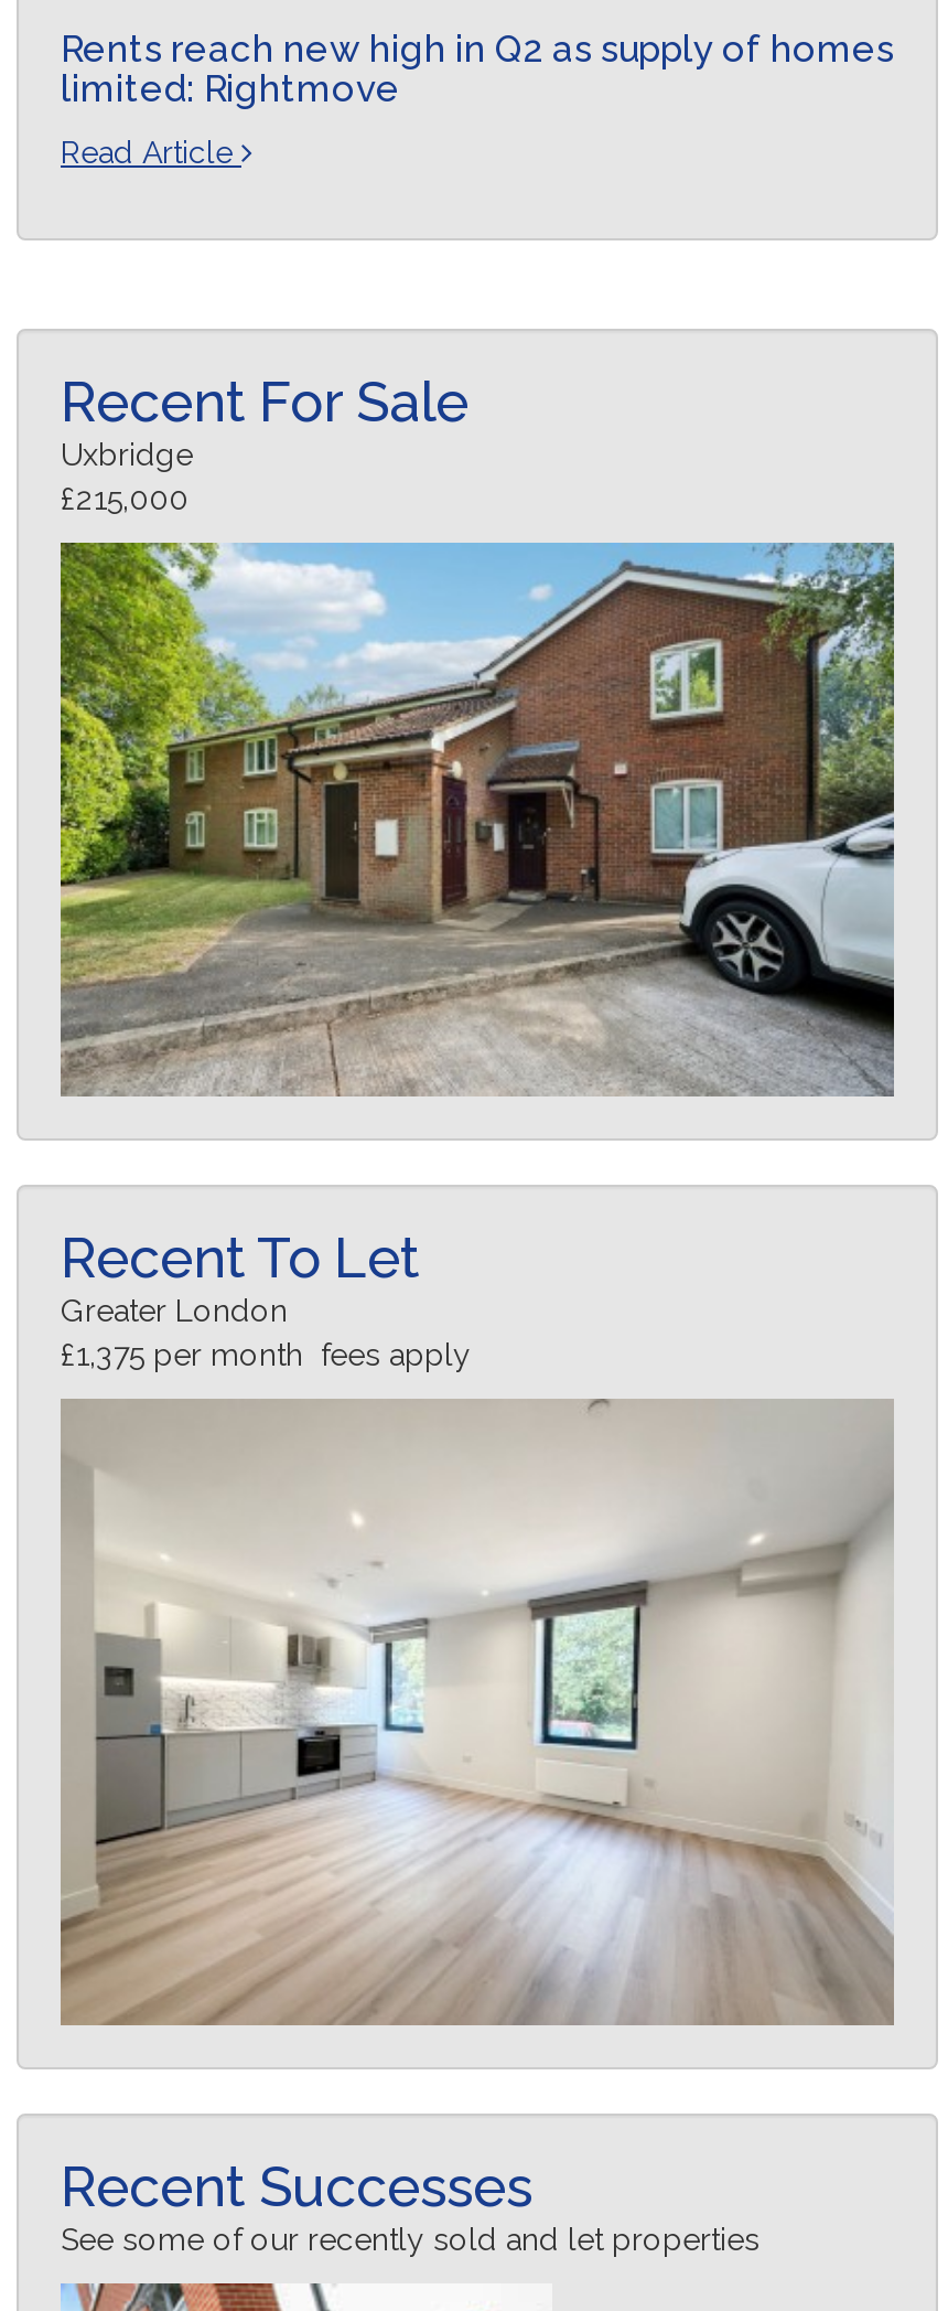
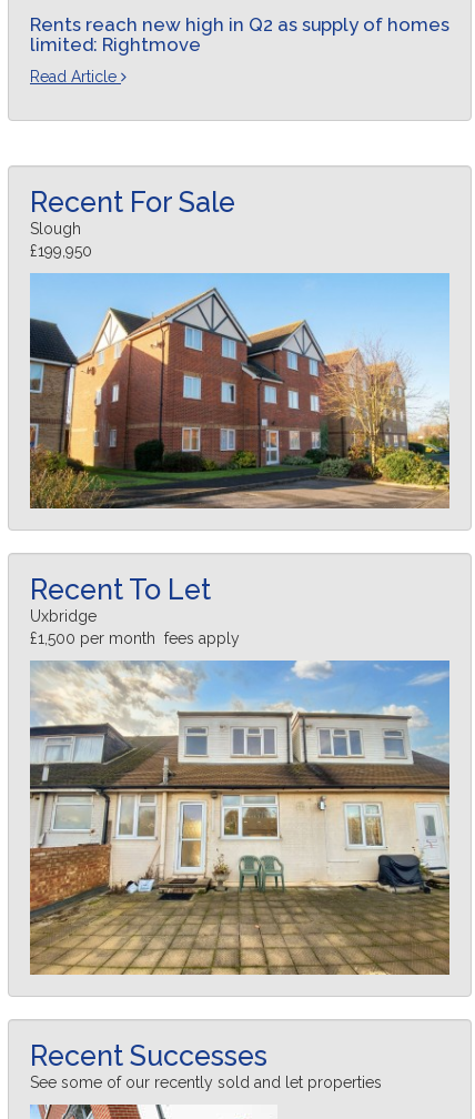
- Uxbridge
- £215,000
+ Slough
+ £199,950

- [image]
+ [image]

- Greater London
- £1,375 per month fees apply
+ Uxbridge
+ £1,500 per month fees apply

- [image]
+ [image]
